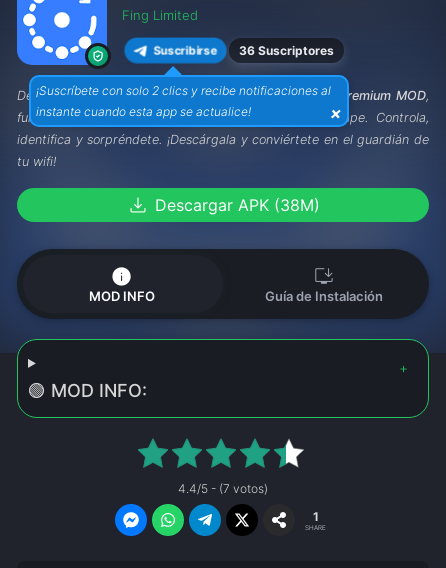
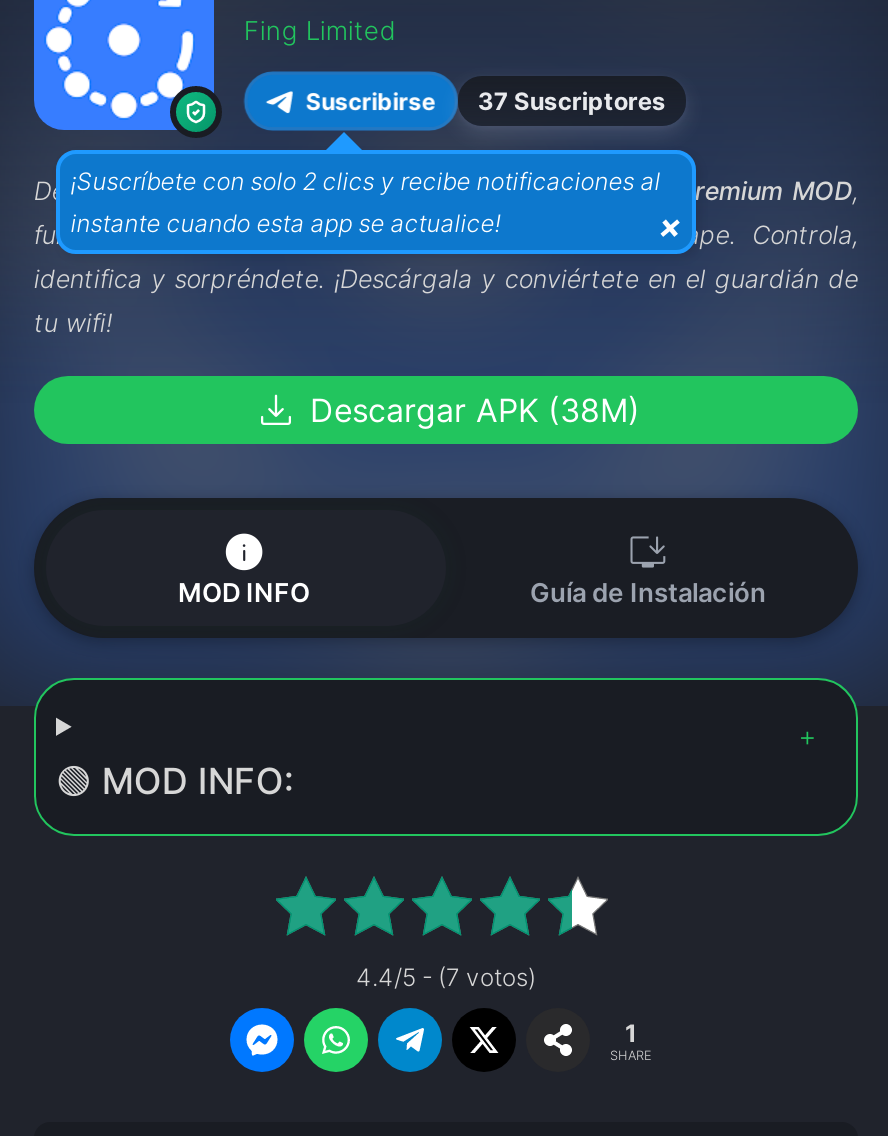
- 36 Suscriptores
+ 37 Suscriptores
